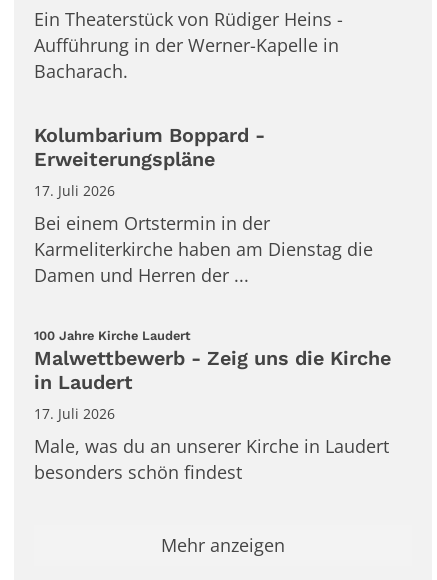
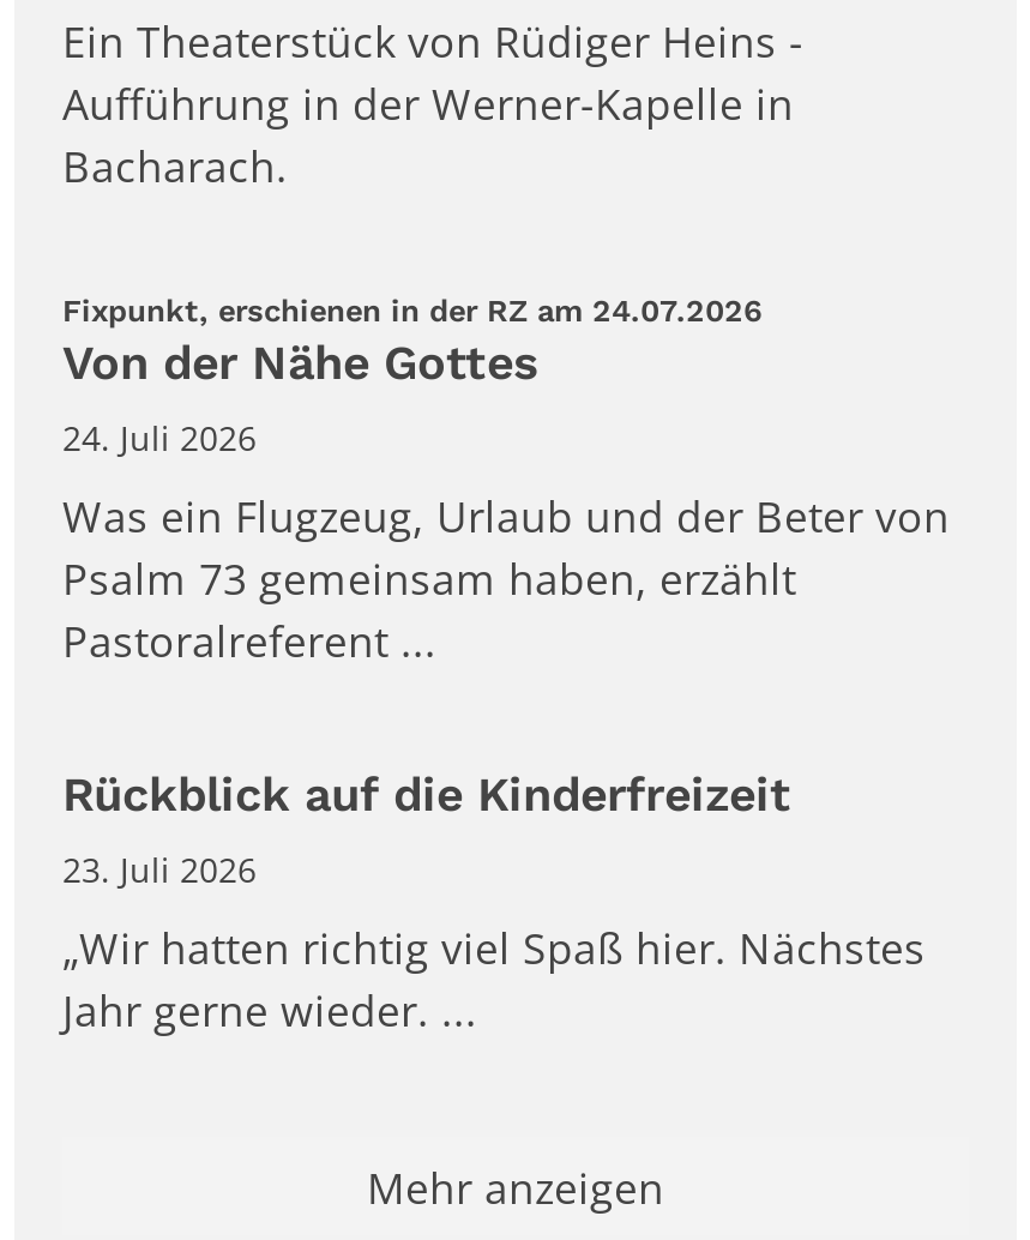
- Kolumbarium Boppard -
- Erweiterungspläne
- 17. Juli 2026
+ Fixpunkt, erschienen in der RZ am 24.07.2026:
+ Von der Nähe Gottes
+ 24. Juli 2026

- Bei einem Ortstermin in der
- Karmeliterkirche haben am Dienstag die
- Damen und Herren der ...
+ Was ein Flugzeug, Urlaub und der Beter von
+ Psalm 73 gemeinsam haben, erzählt
+ Pastoralreferent ...

- 100 Jahre Kirche Laudert:
- Malwettbewerb - Zeig uns die Kirche
- in Laudert
- 17. Juli 2026
+ Rückblick auf die Kinderfreizeit
+ 23. Juli 2026

- Male, was du an unserer Kirche in Laudert
- besonders schön findest
+ „Wir hatten richtig viel Spaß hier. Nächstes
+ Jahr gerne wieder. ...
